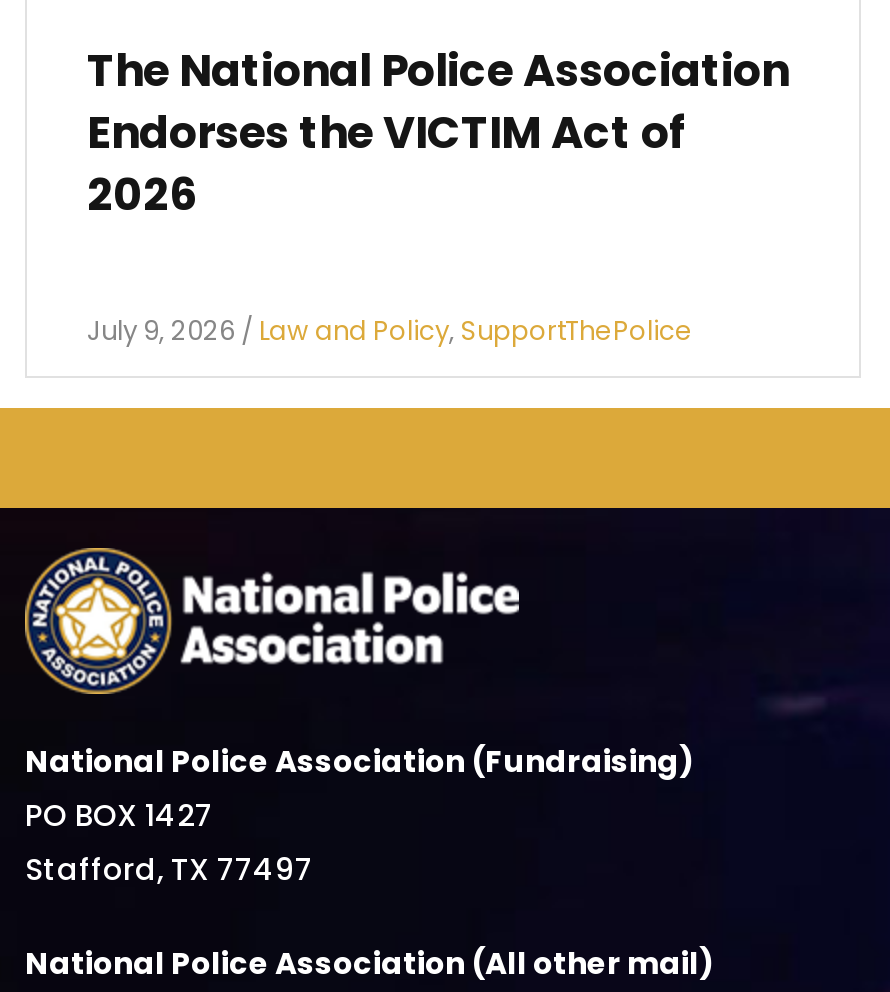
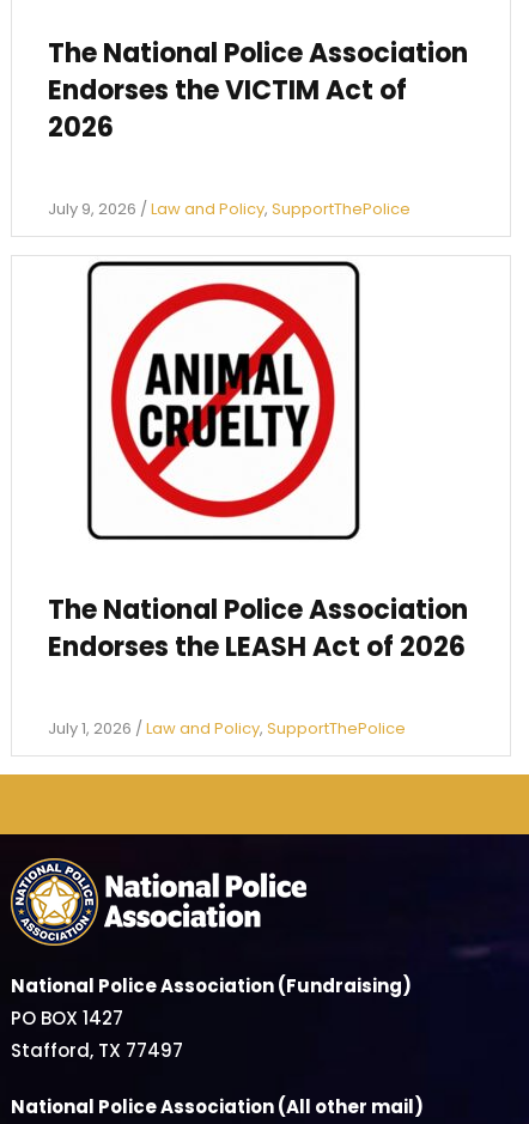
+ The National Police Association
+ Endorses the LEASH Act of 2026
+ July 1, 2026 / Law and Policy, SupportThePolice

+ [image]
